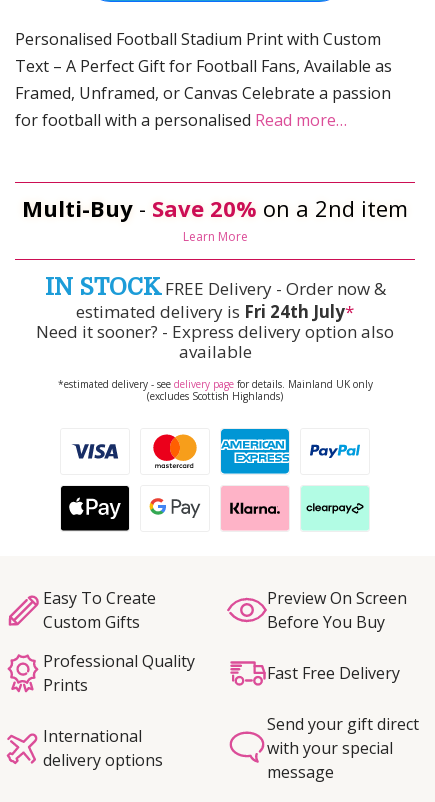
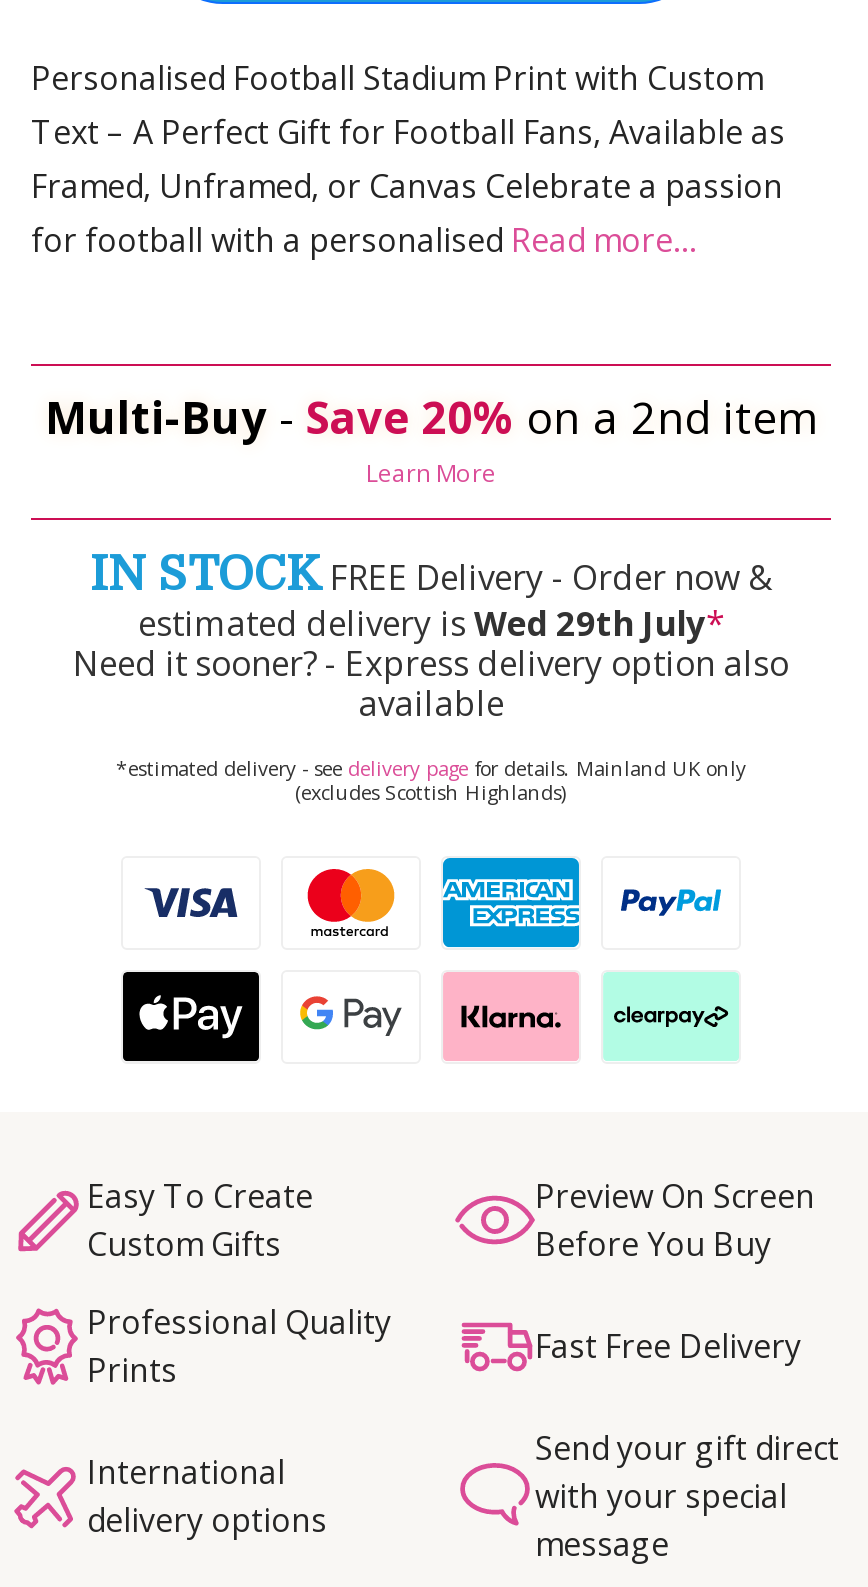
- estimated delivery is Fri 24th July*
+ estimated delivery is Wed 29th July*
